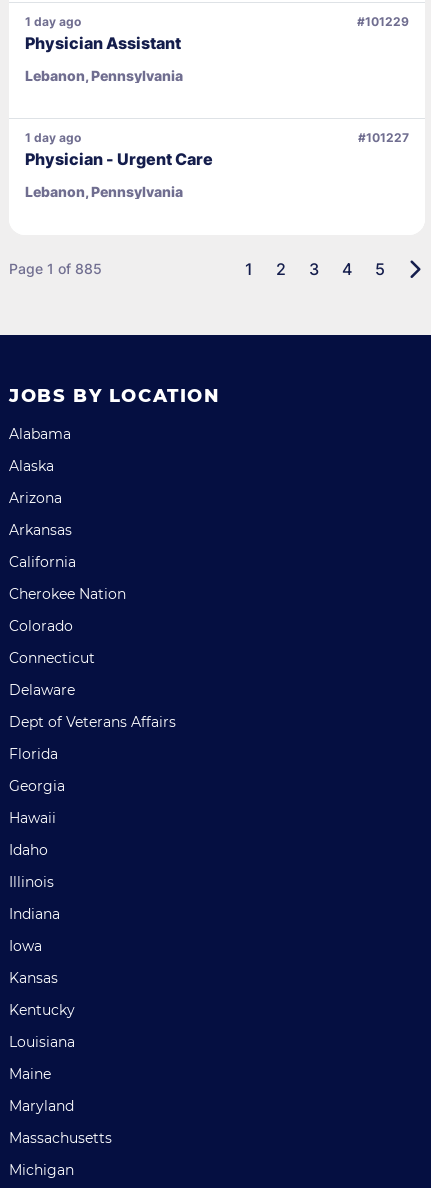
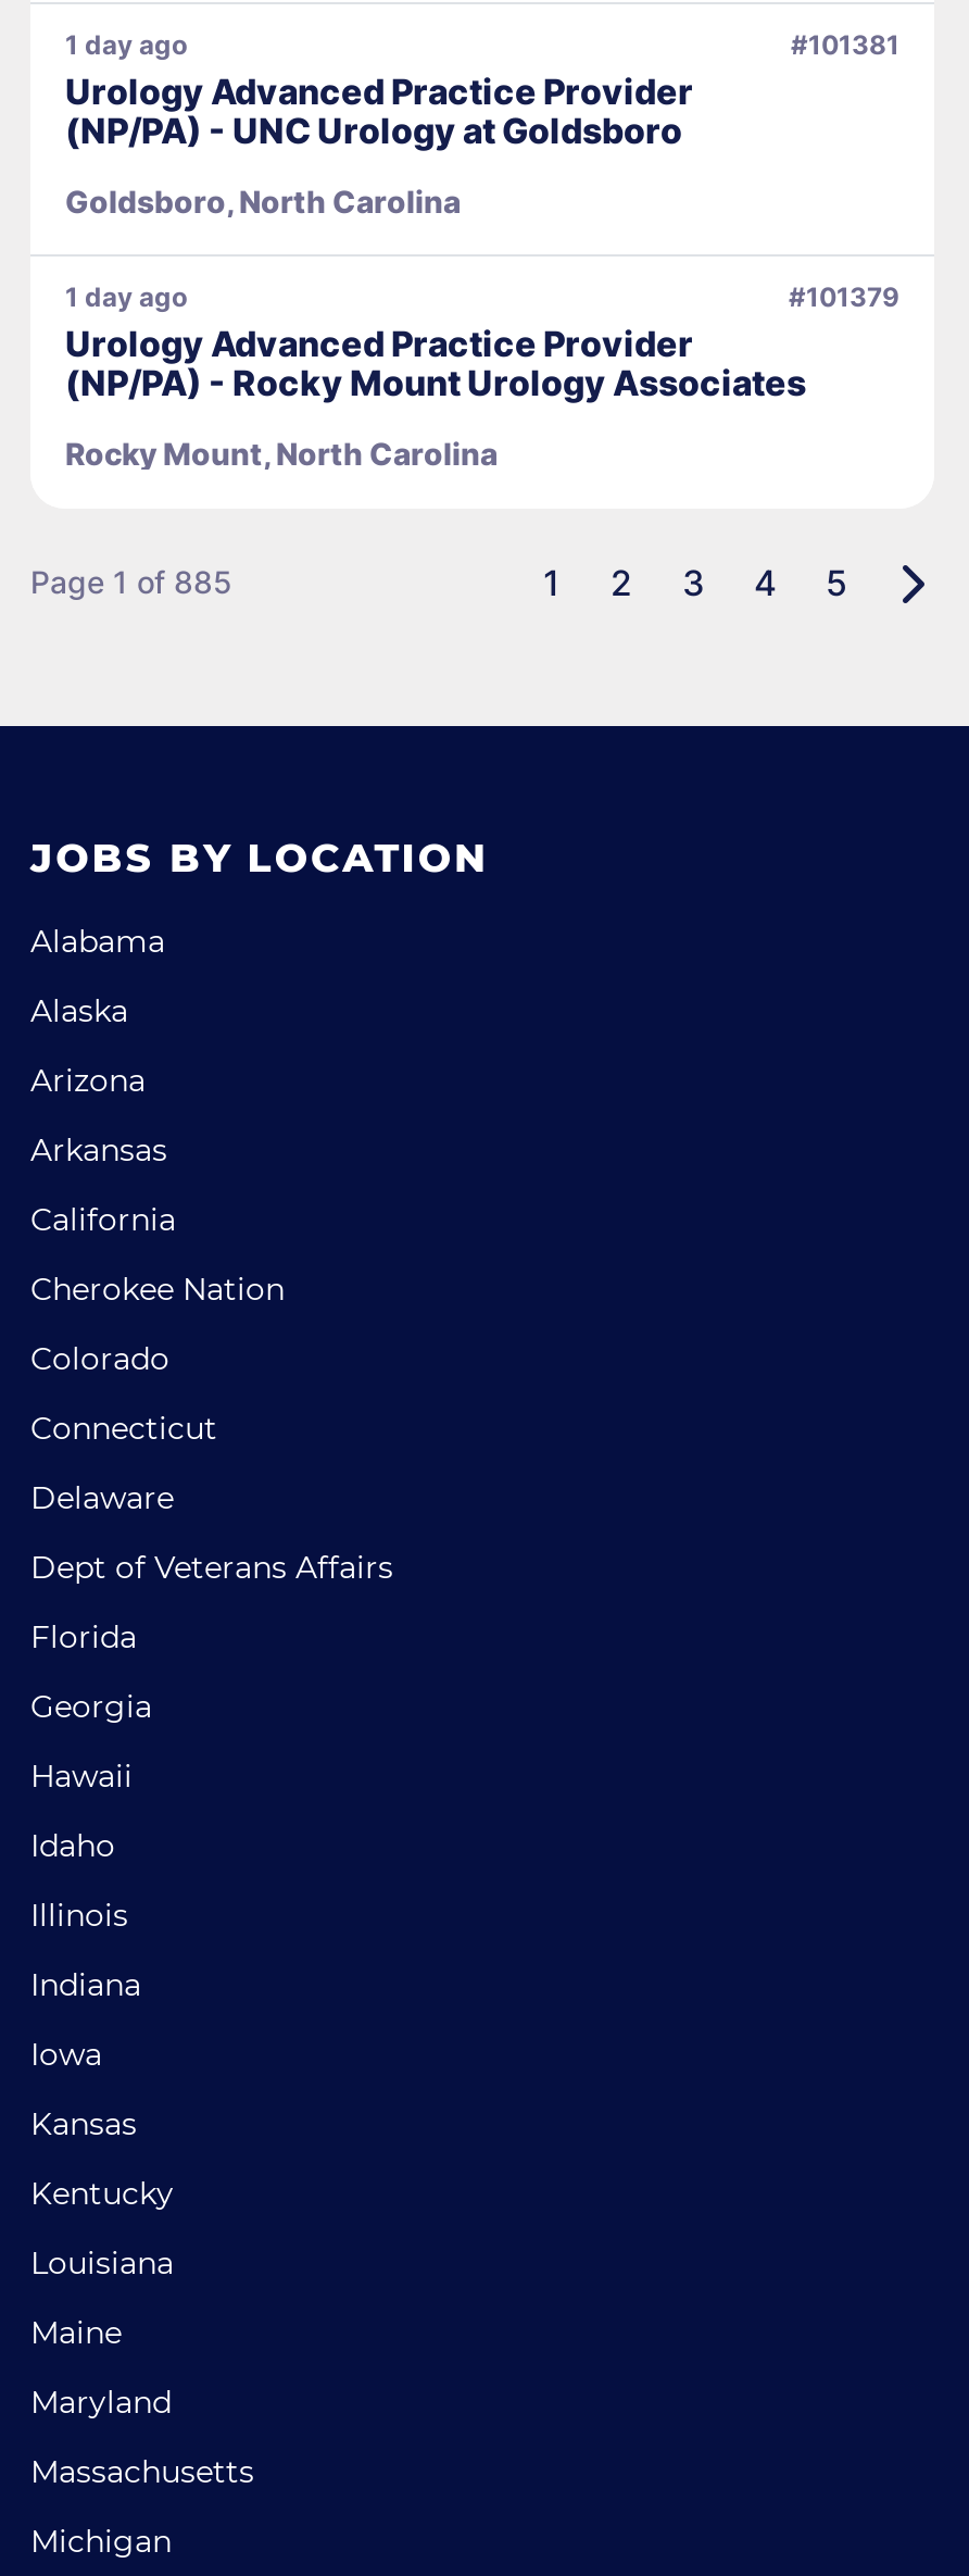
- #101229
+ #101381

- Physician Assistant
+ Urology Advanced Practice Provider
+ (NP/PA) - UNC Urology at Goldsboro

- Lebanon, Pennsylvania
+ Goldsboro, North Carolina

- #101227
+ #101379

- Physician - Urgent Care
+ Urology Advanced Practice Provider
+ (NP/PA) - Rocky Mount Urology Associates

- Lebanon, Pennsylvania
+ Rocky Mount, North Carolina
